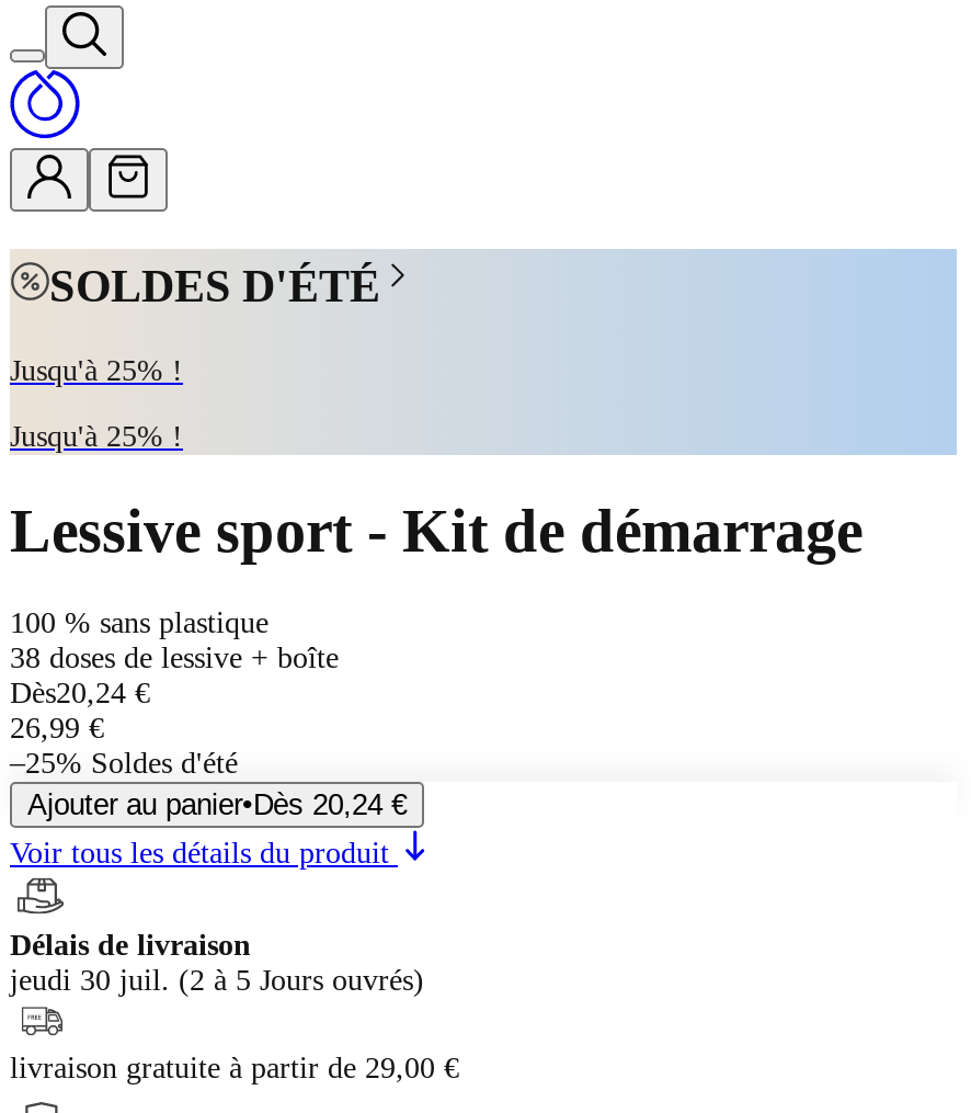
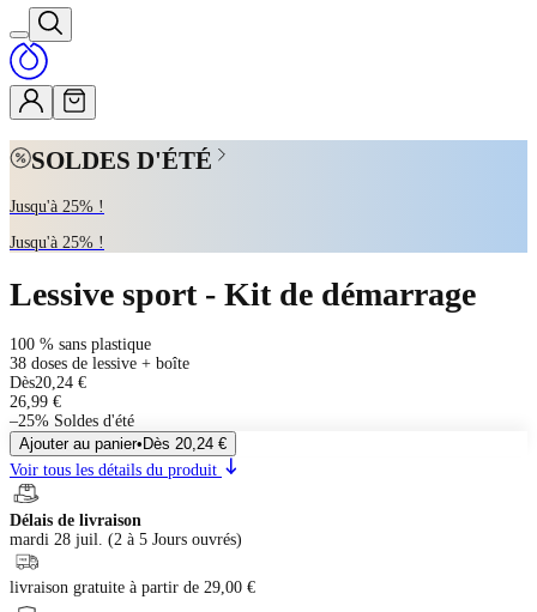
- jeudi 30 juil. (2 à 5 Jours ouvrés)
+ mardi 28 juil. (2 à 5 Jours ouvrés)
